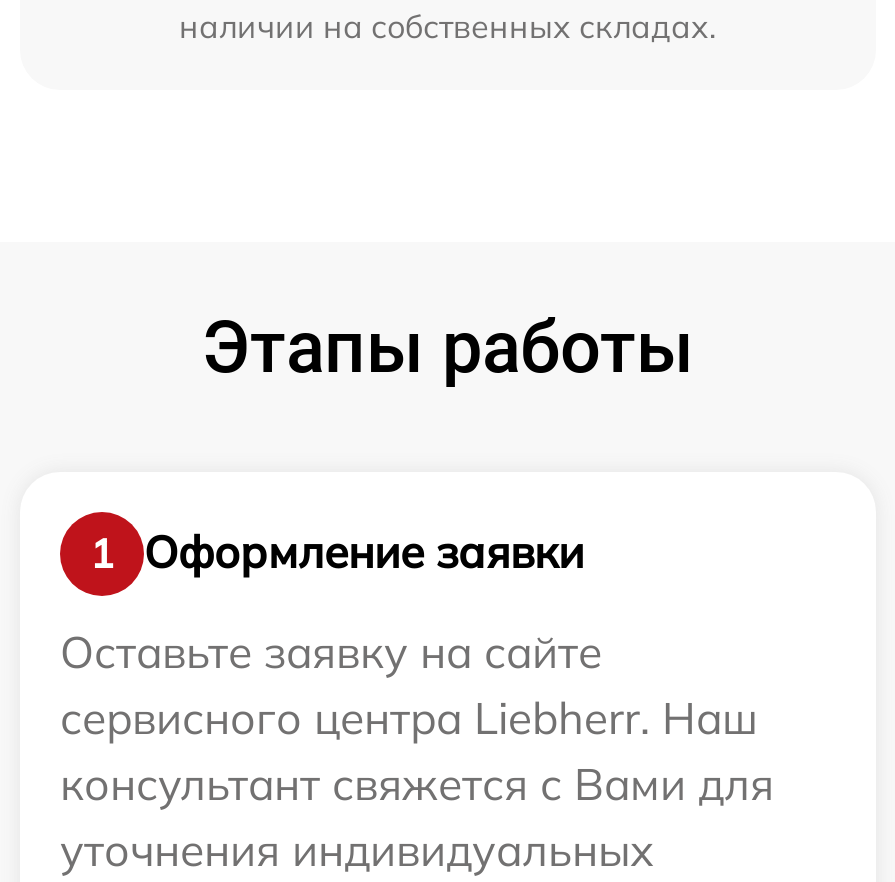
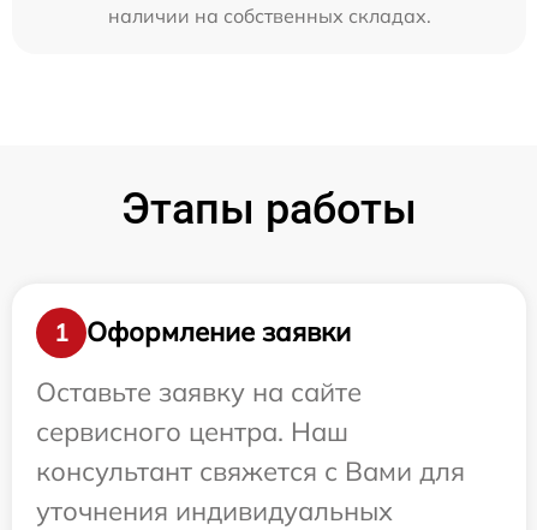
- сервисного центра Liebherr. Наш
+ сервисного центра. Наш
